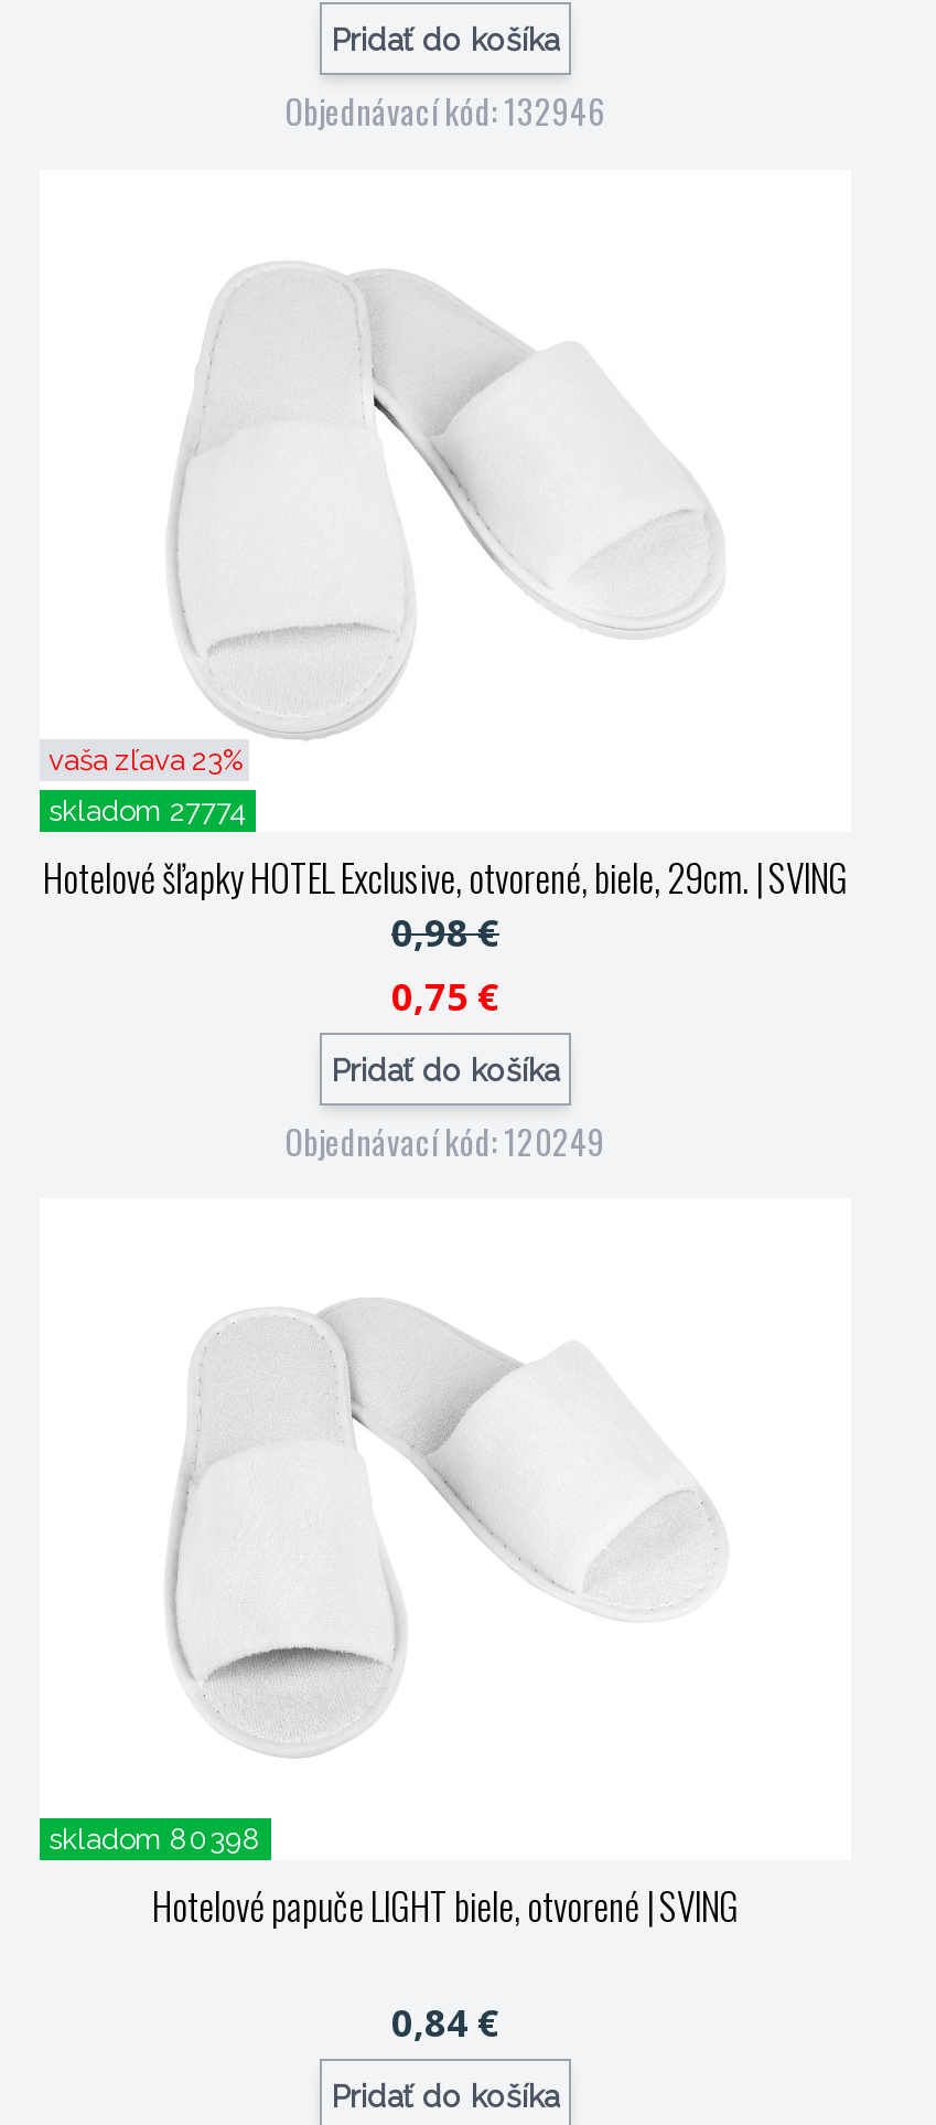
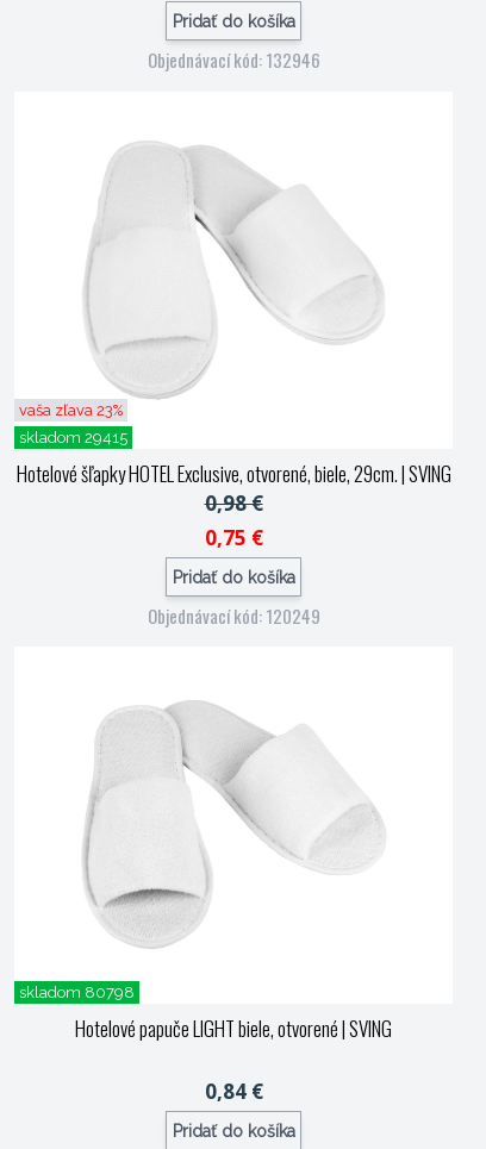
- skladom 27774
+ skladom 29415

- skladom 80398
+ skladom 80798
